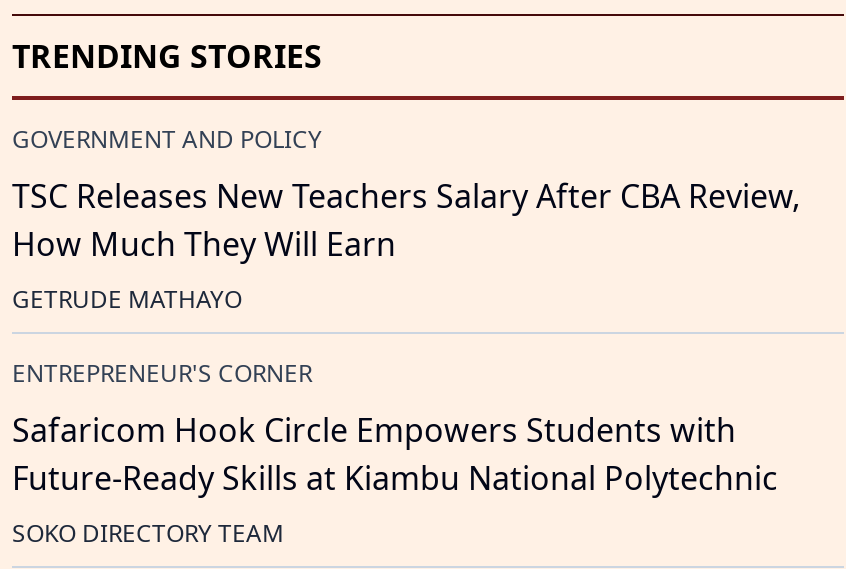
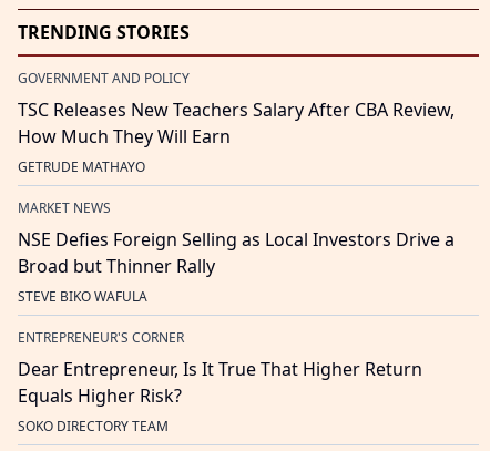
+ MARKET NEWS
+ NSE Defies Foreign Selling as Local Investors Drive a
+ Broad but Thinner Rally
+ STEVE BIKO WAFULA

- Safaricom Hook Circle Empowers Students with
- Future-Ready Skills at Kiambu National Polytechnic
+ Dear Entrepreneur, Is It True That Higher Return
+ Equals Higher Risk?
